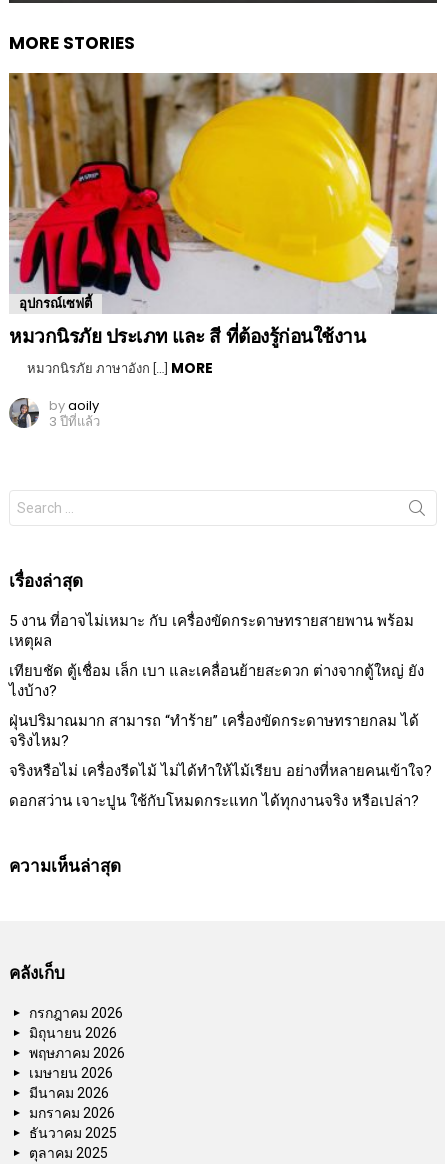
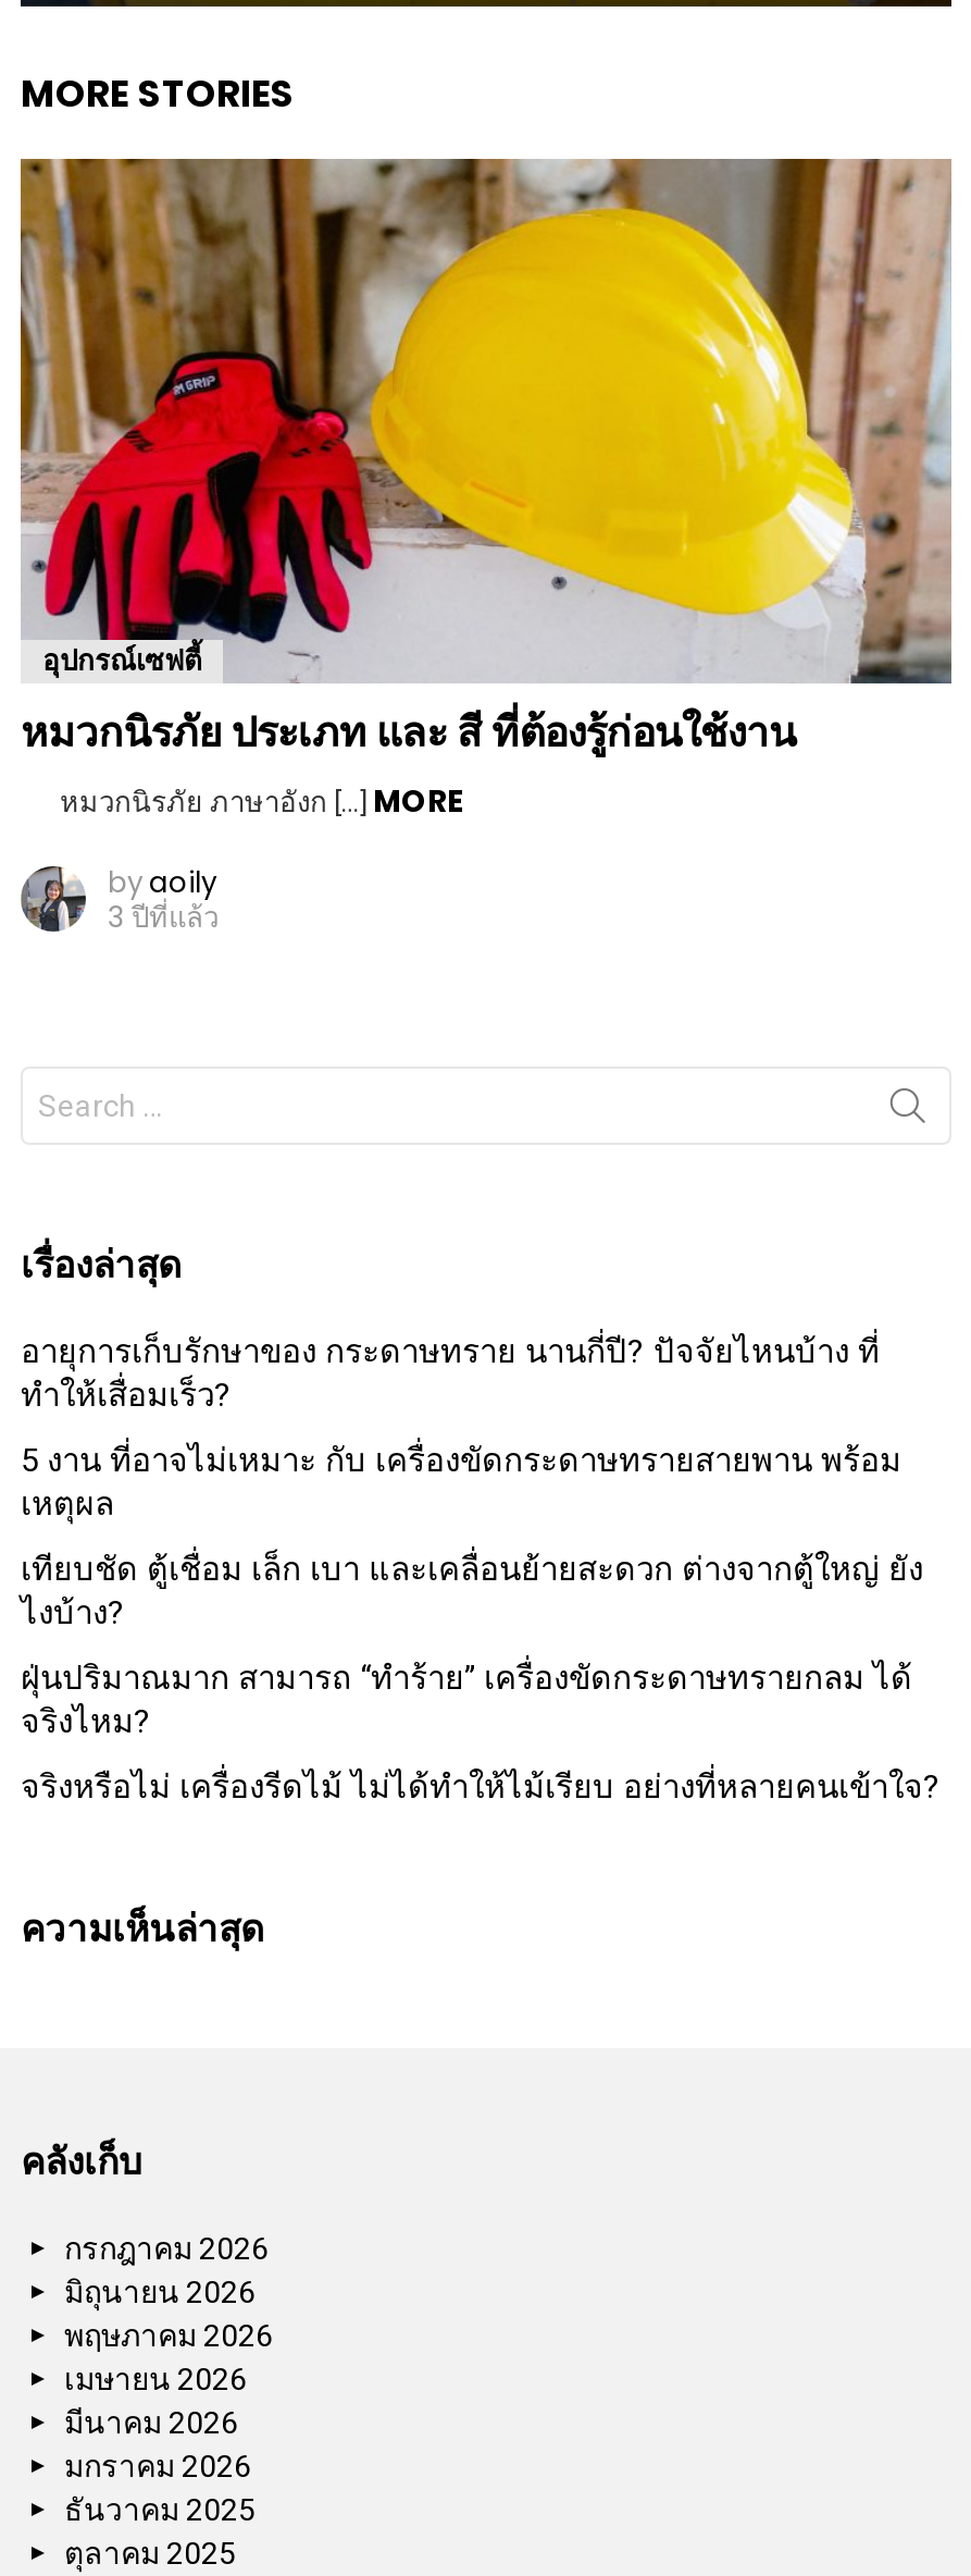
+ อายุการเก็บรักษาของ กระดาษทราย นานกี่ปี? ปัจจัยไหนบ้าง ที่
+ ทำให้เสื่อมเร็ว?

moved down: 5 งาน ที่อาจไม่เหมาะ กับ เครื่องขัดกระดาษทรายสายพาน พร้อม | เหตุผล | เทียบชัด ตู้เชื่อม เล็ก เบา และเคลื่อนย้ายสะดวก ต่างจากตู้ใหญ่ ยัง | ไงบ้าง? | ฝุ่นปริมาณมาก สามารถ “ทำร้าย” เครื่องขัดกระดาษทรายกลม ได้ | จริงไหม? | จริงหรือไม่ เครื่องรีดไม้ ไม่ได้ทำให้ไม้เรียบ อย่างที่หลายคนเข้าใจ?

- ดอกสว่าน เจาะปูน ใช้กับโหมดกระแทก ได้ทุกงานจริง หรือเปล่า?
